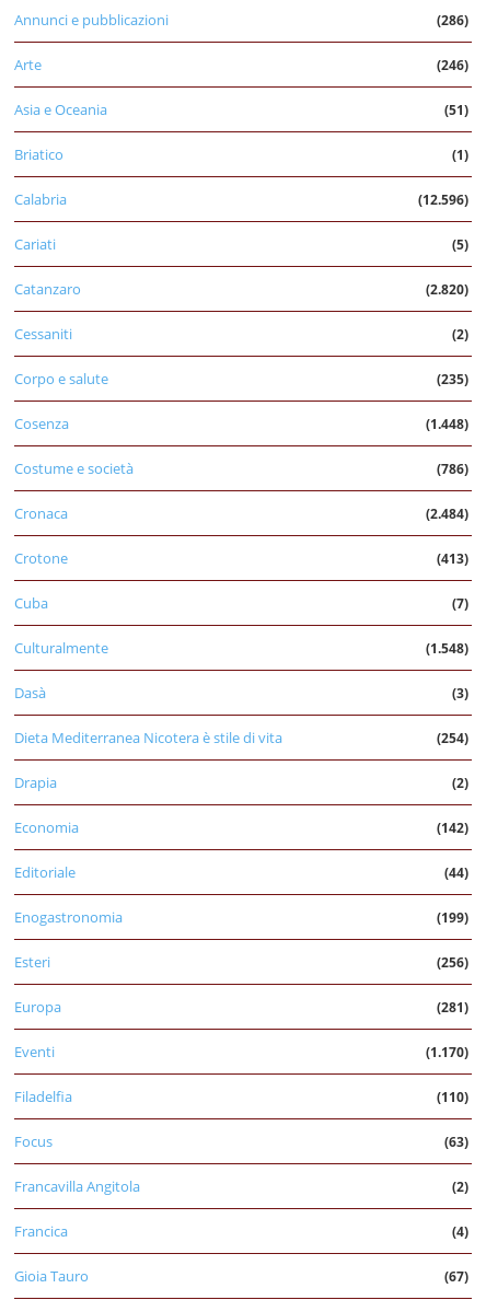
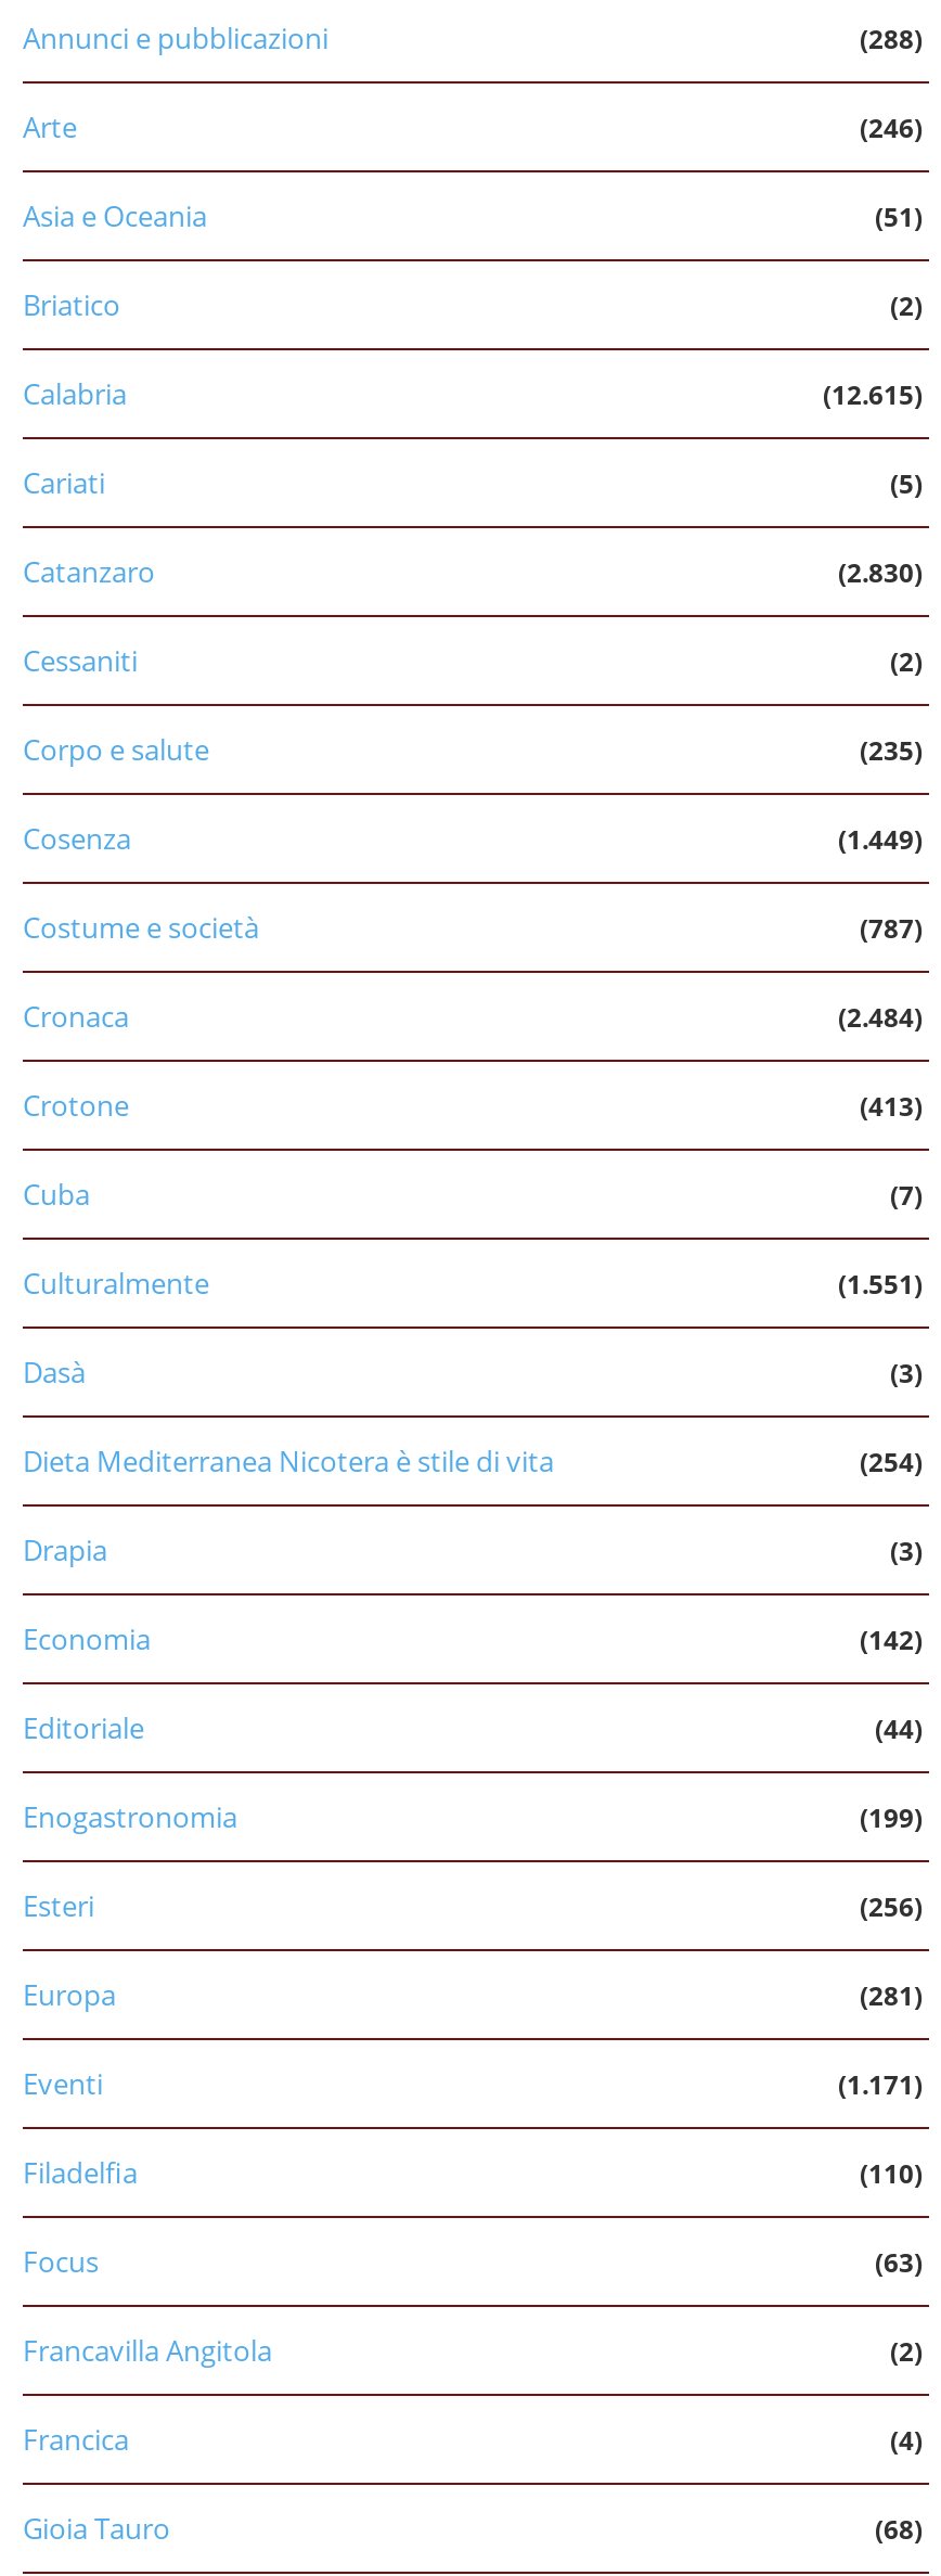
- (286)
+ (288)

- (1)
+ (2)

- (12.596)
+ (12.615)

- (2.820)
+ (2.830)

- (1.448)
+ (1.449)

- (786)
+ (787)

- (1.548)
+ (1.551)

- (2)
+ (3)

- (1.170)
+ (1.171)

- (67)
+ (68)
